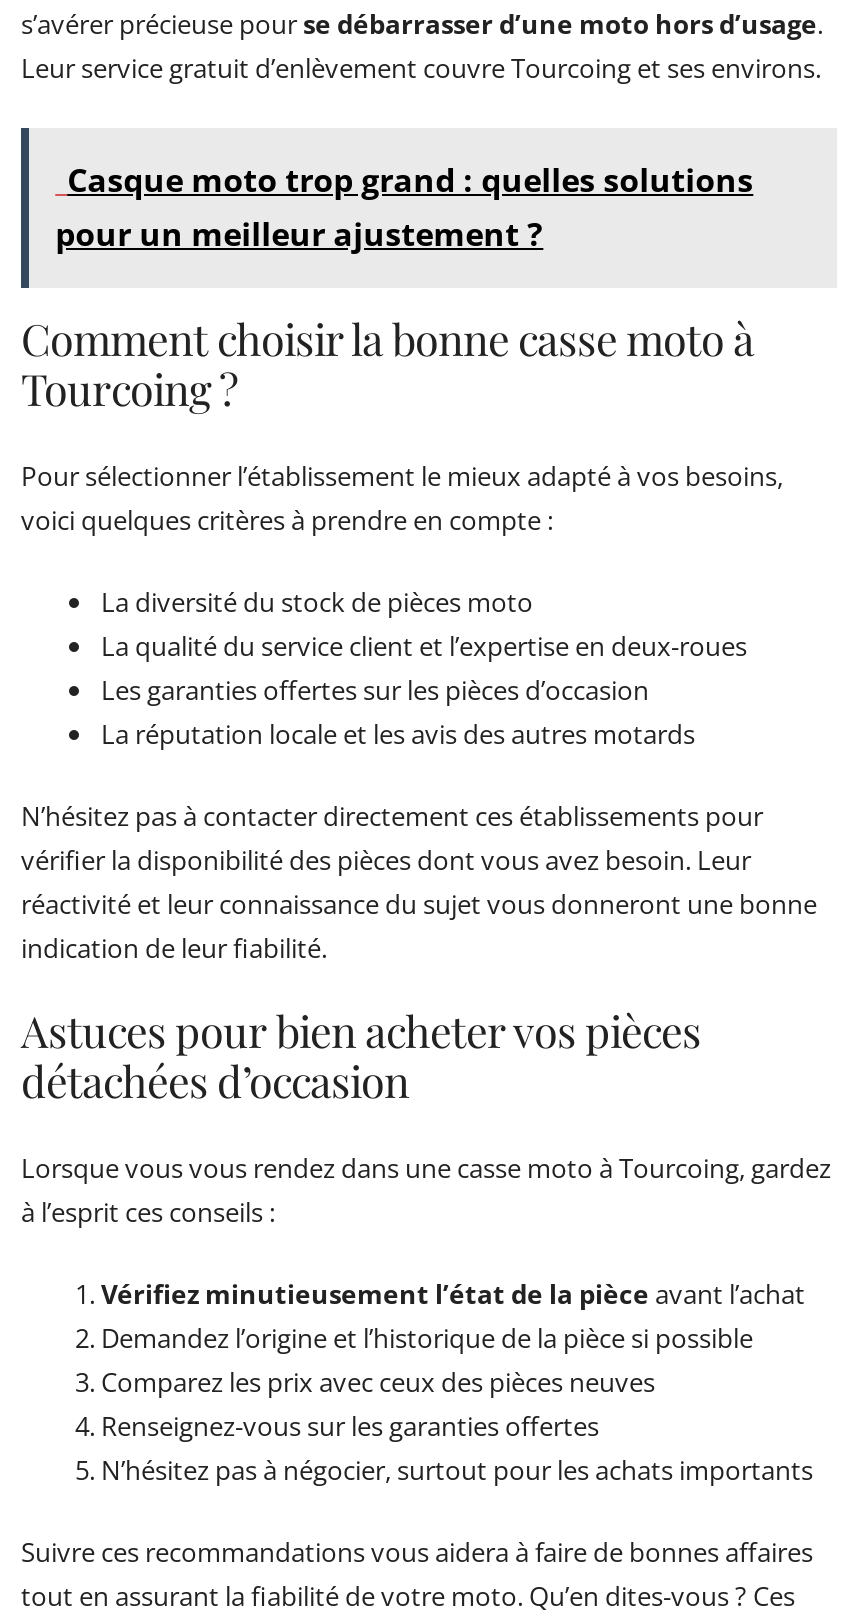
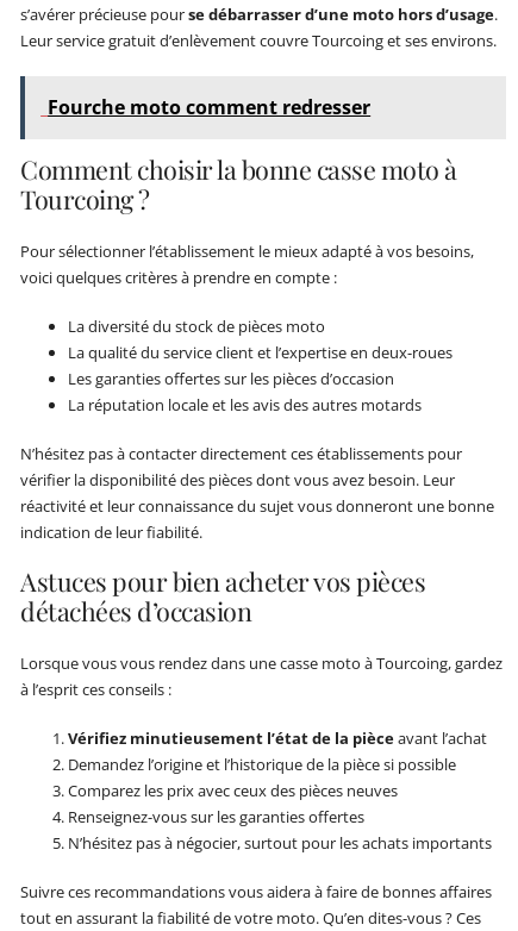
- Casque moto trop grand : quelles solutions
- pour un meilleur ajustement ?
+ Fourche moto comment redresser
